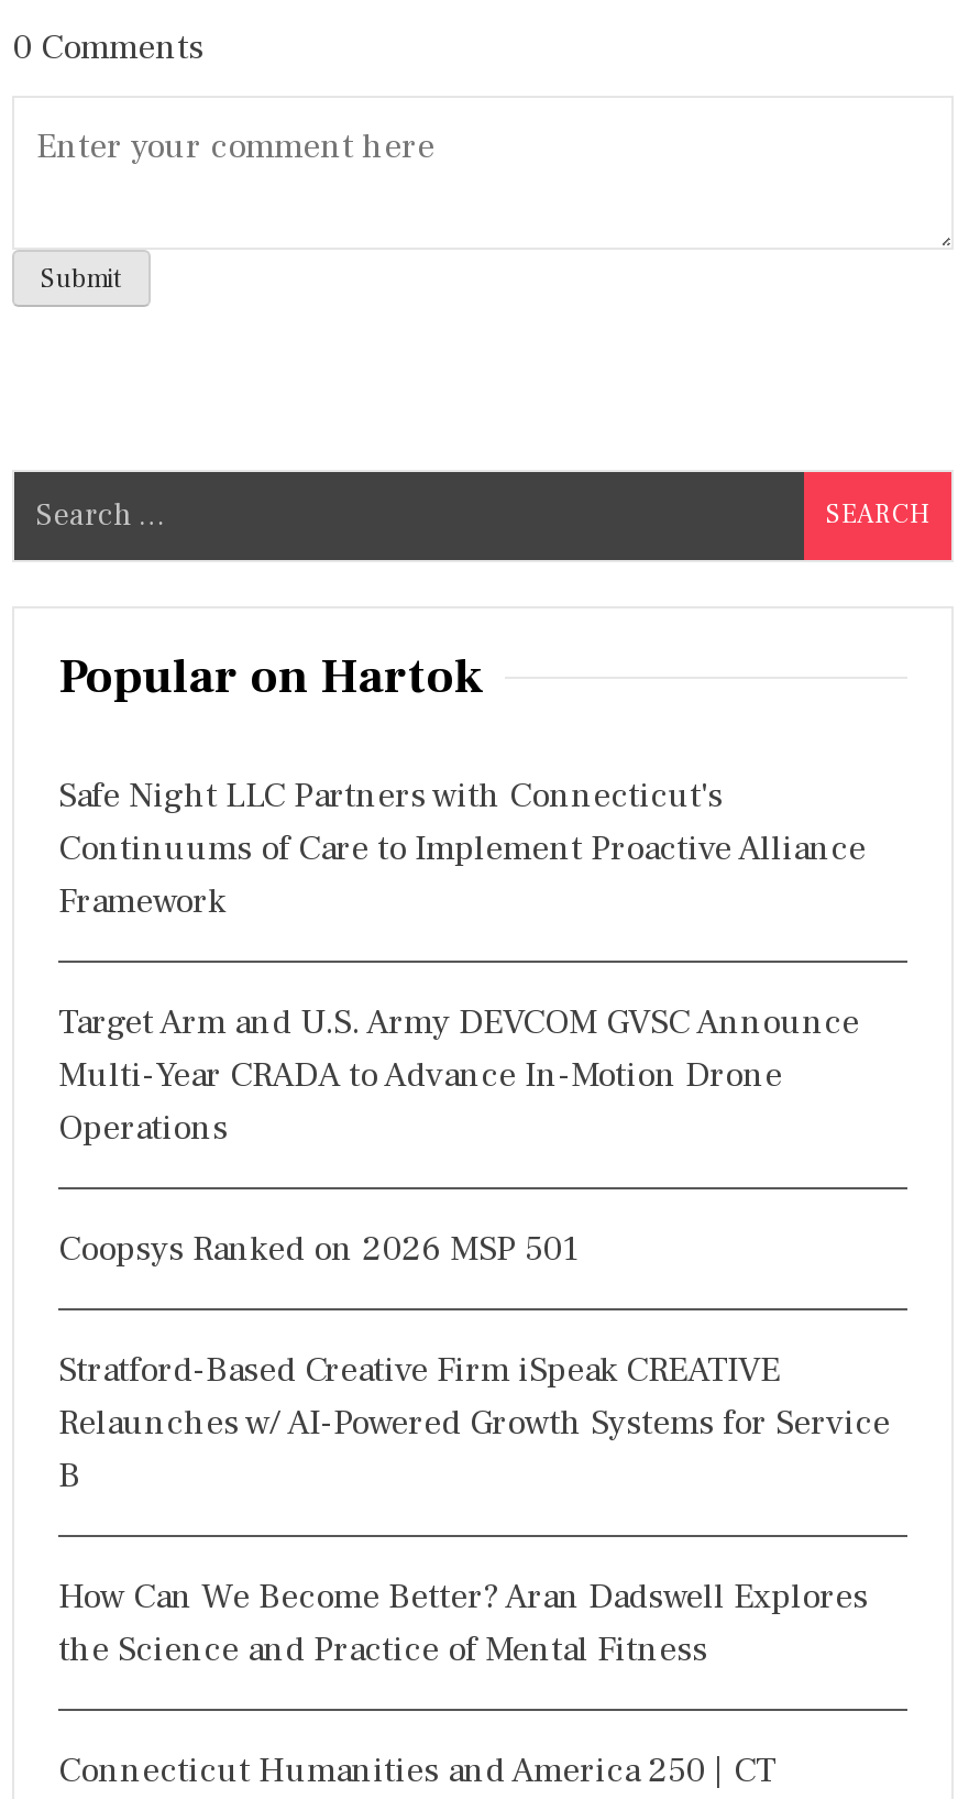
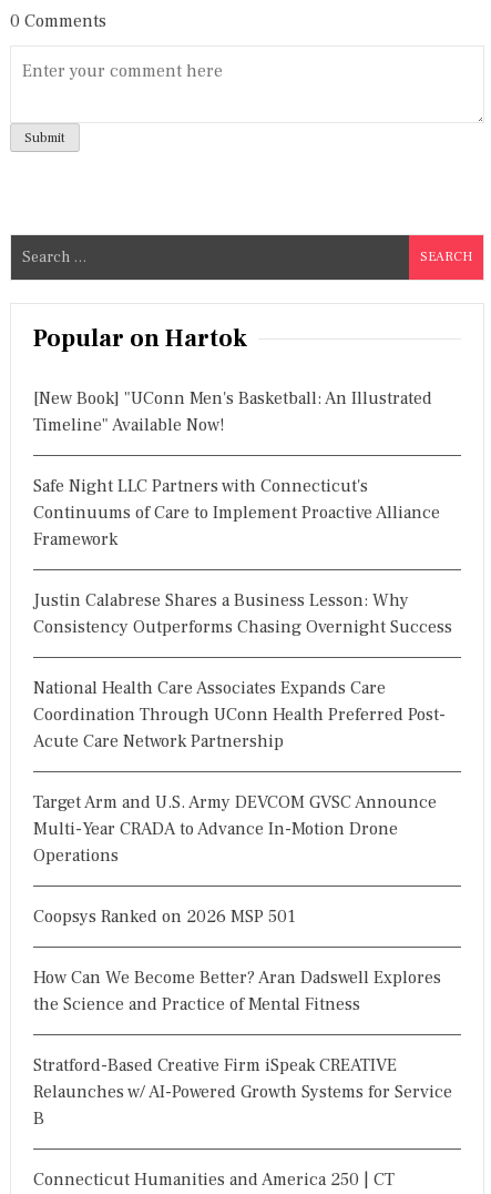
+ [New Book] "UConn Men's Basketball: An Illustrated
+ Timeline" Available Now!

+ Justin Calabrese Shares a Business Lesson: Why
+ Consistency Outperforms Chasing Overnight Success
+ National Health Care Associates Expands Care
+ Coordination Through UConn Health Preferred Post-
+ Acute Care Network Partnership

moved down: Stratford-Based Creative Firm iSpeak CREATIVE | Relaunches w/ AI-Powered Growth Systems for Service | B

moved up: How Can We Become Better? Aran Dadswell Explores | the Science and Practice of Mental Fitness
